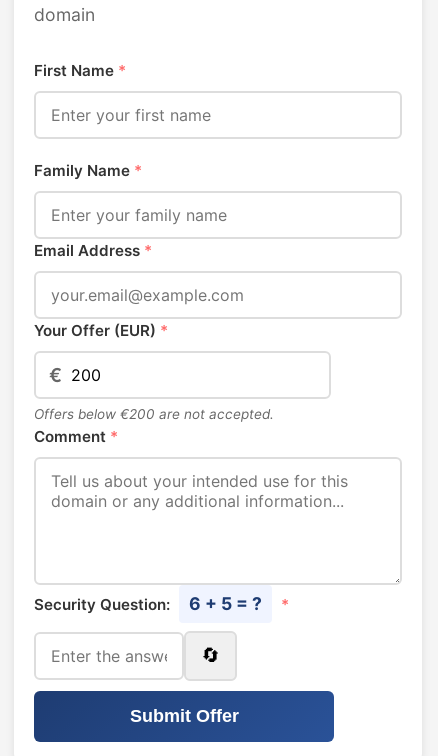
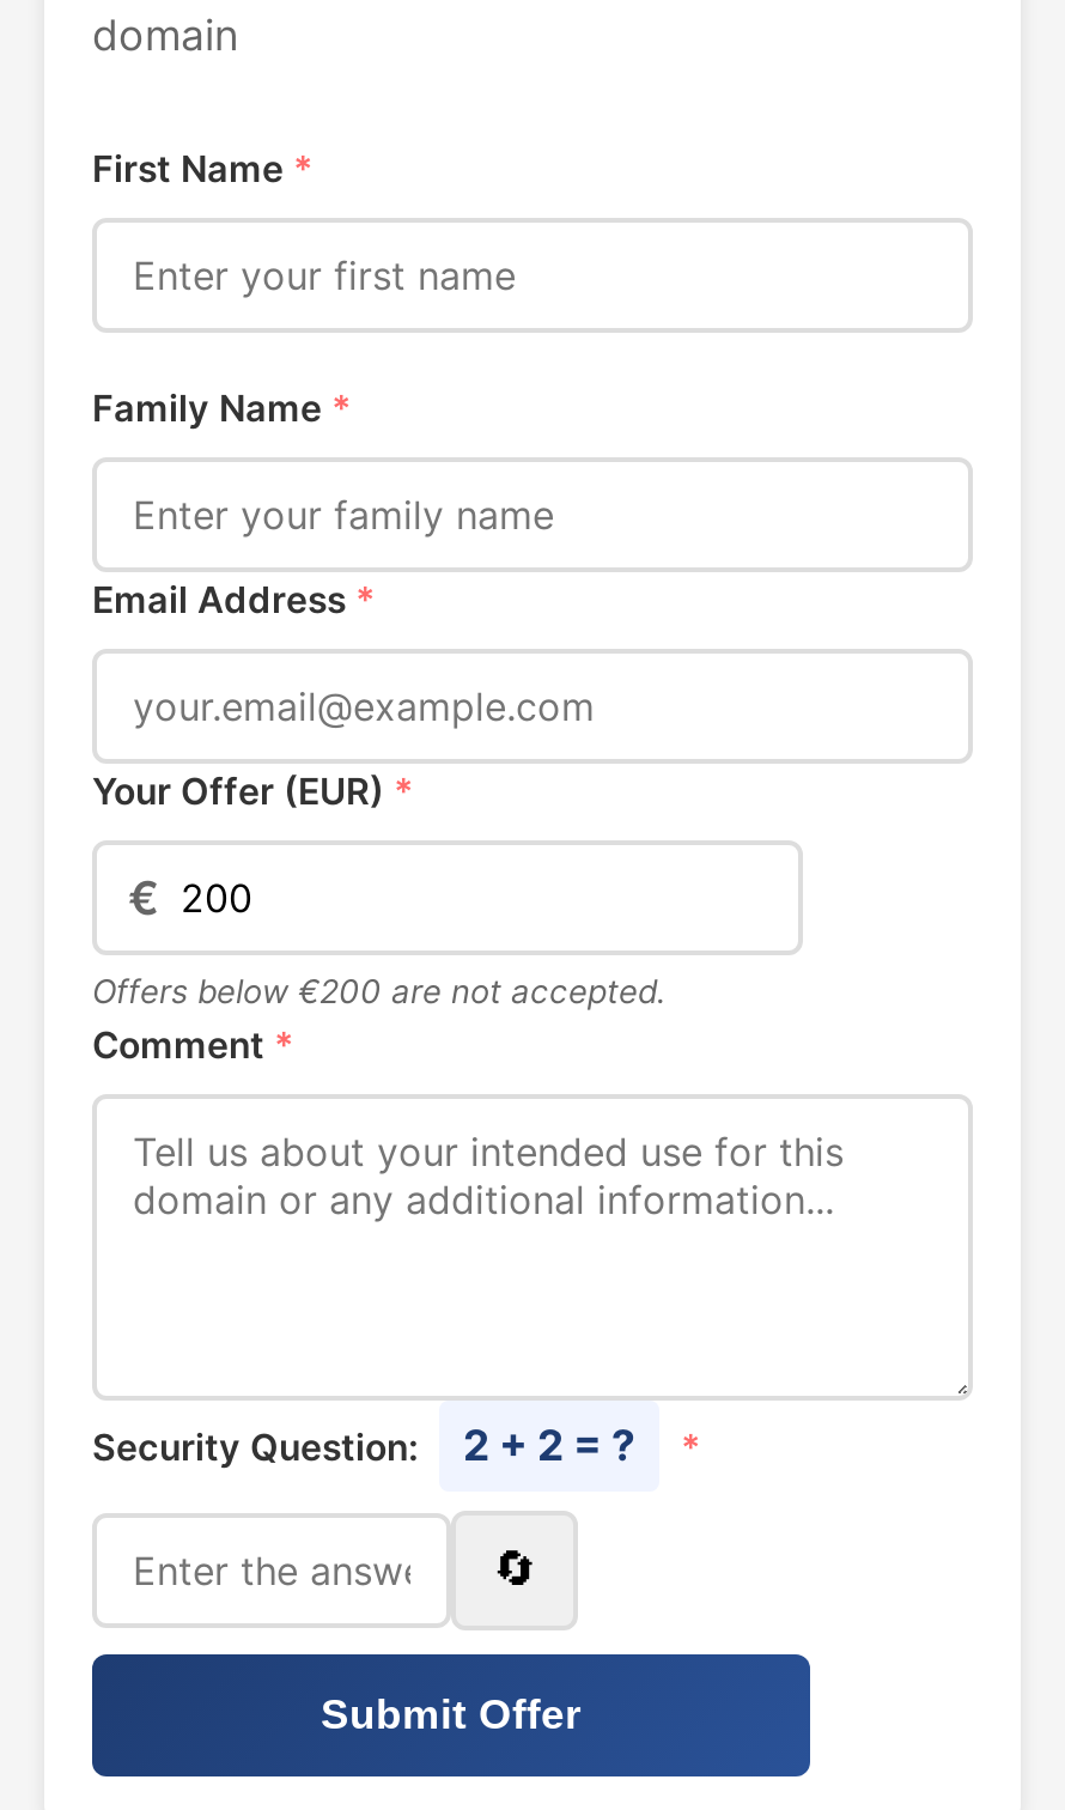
- 6 + 5 = ?
+ 2 + 2 = ?
